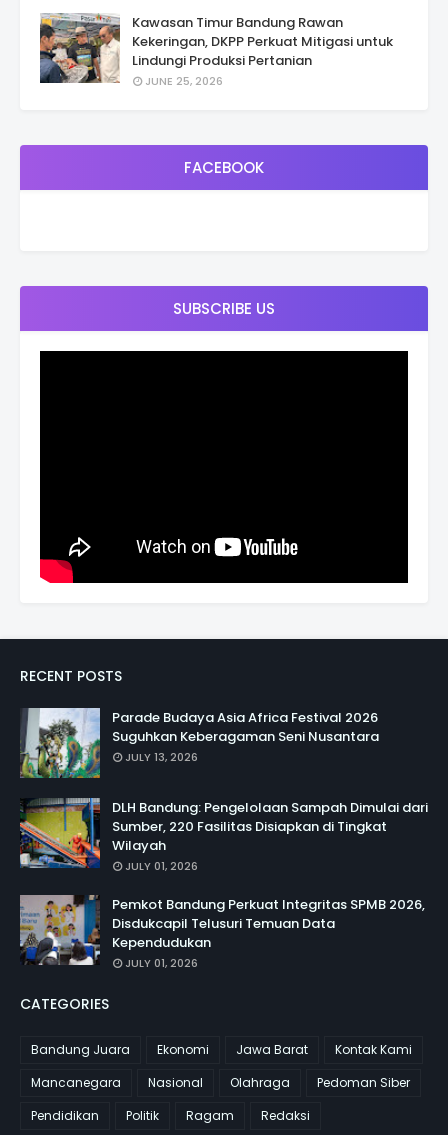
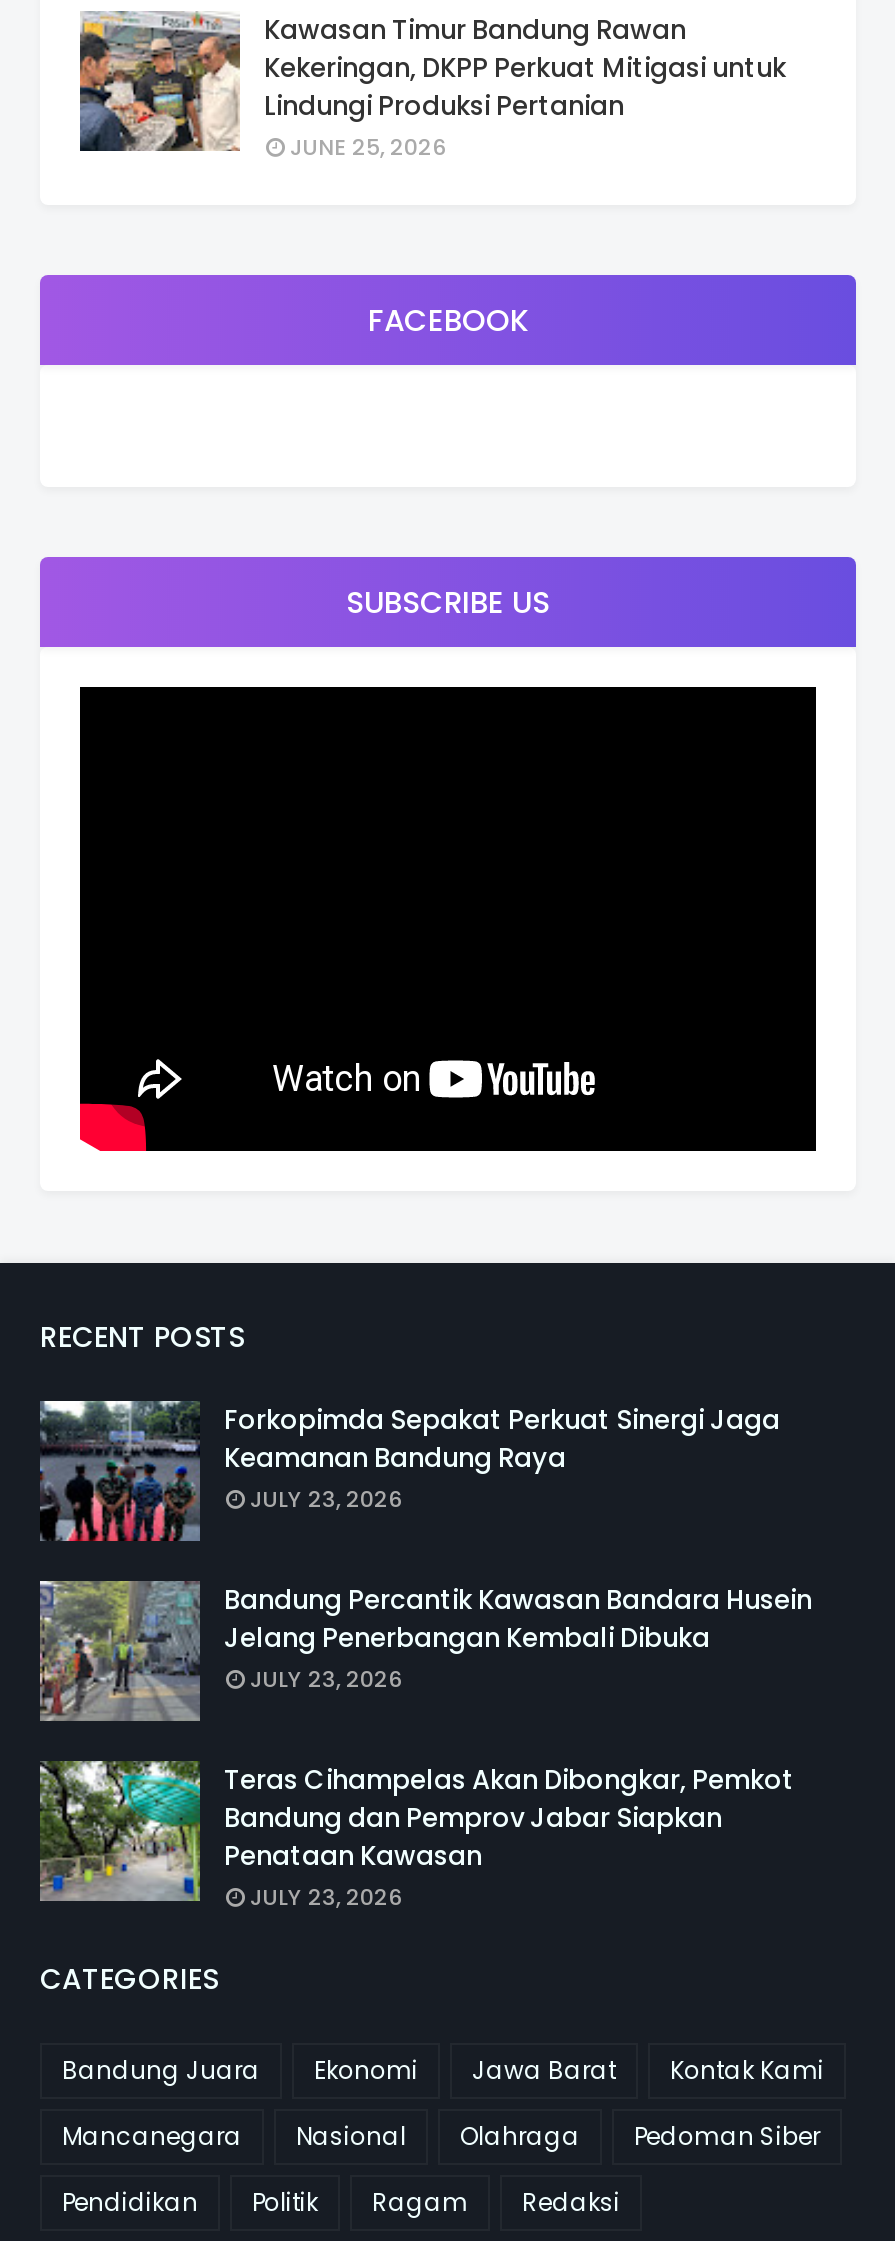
- [image]
- Parade Budaya Asia Africa Festival 2026
- Suguhkan Keberagaman Seni Nusantara
- JULY 13, 2026
+ [image]
+ Forkopimda Sepakat Perkuat Sinergi Jaga
+ Keamanan Bandung Raya
+ JULY 23, 2026

- [image]
- DLH Bandung: Pengelolaan Sampah Dimulai dari
- Sumber, 220 Fasilitas Disiapkan di Tingkat
- Wilayah
- JULY 01, 2026
+ [image]
+ Bandung Percantik Kawasan Bandara Husein
+ Jelang Penerbangan Kembali Dibuka
+ JULY 23, 2026

- [image]
- Pemkot Bandung Perkuat Integritas SPMB 2026,
- Disdukcapil Telusuri Temuan Data
- Kependudukan
- JULY 01, 2026
+ [image]
+ Teras Cihampelas Akan Dibongkar, Pemkot
+ Bandung dan Pemprov Jabar Siapkan
+ Penataan Kawasan
+ JULY 23, 2026
